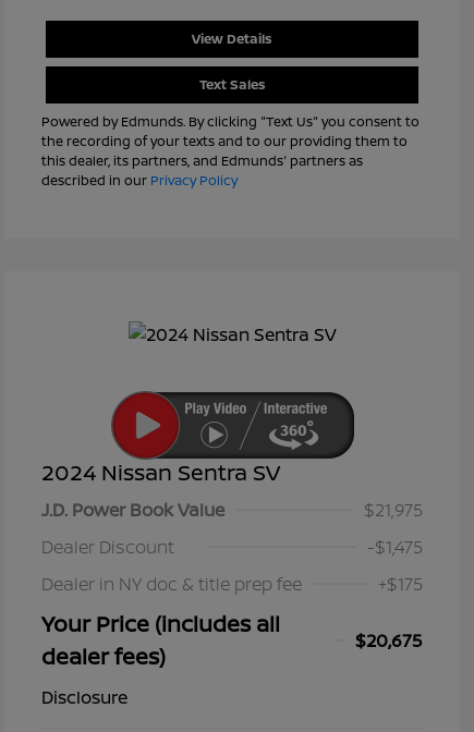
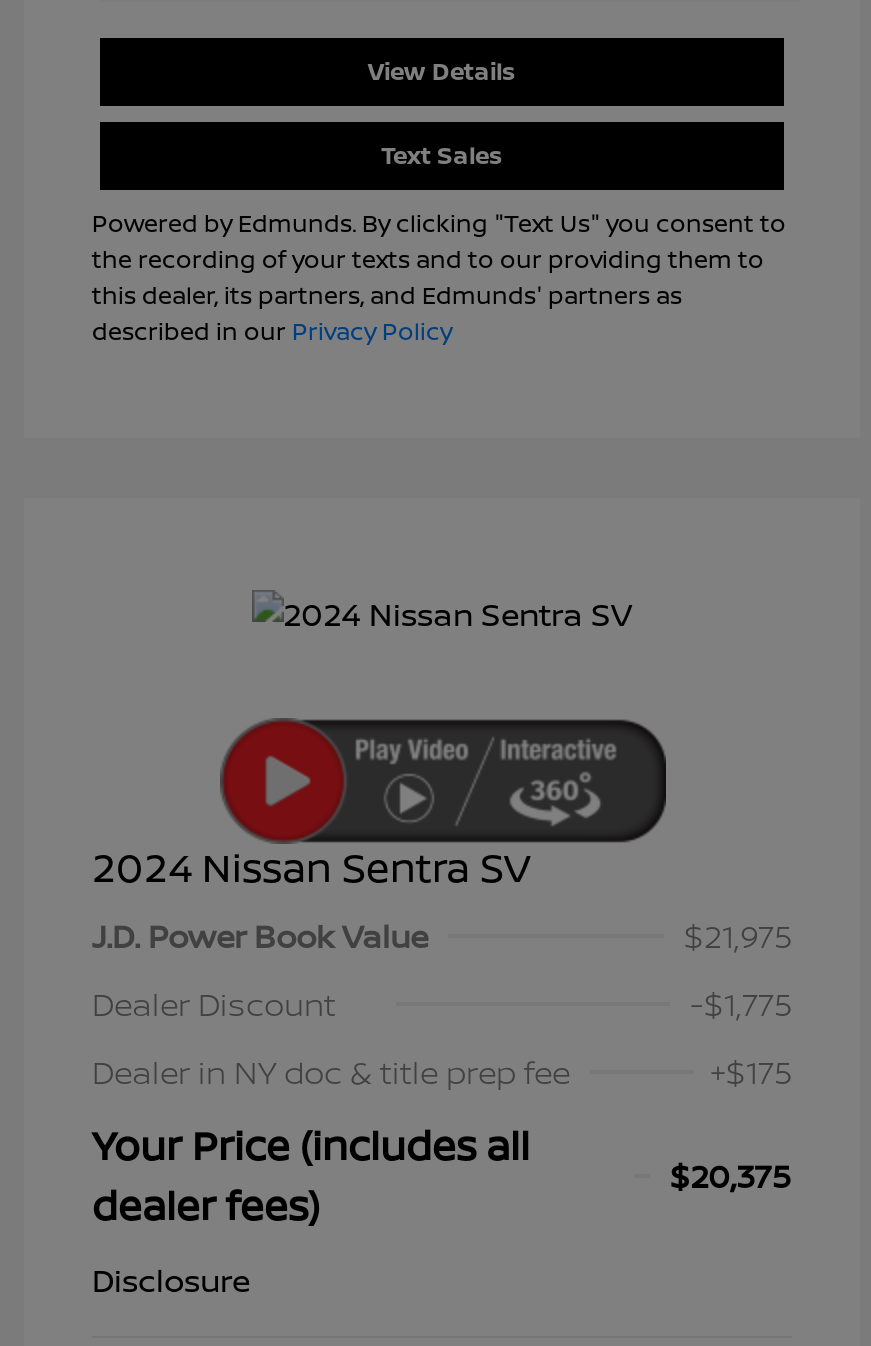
- -$1,475
+ -$1,775

- $20,675
+ $20,375
